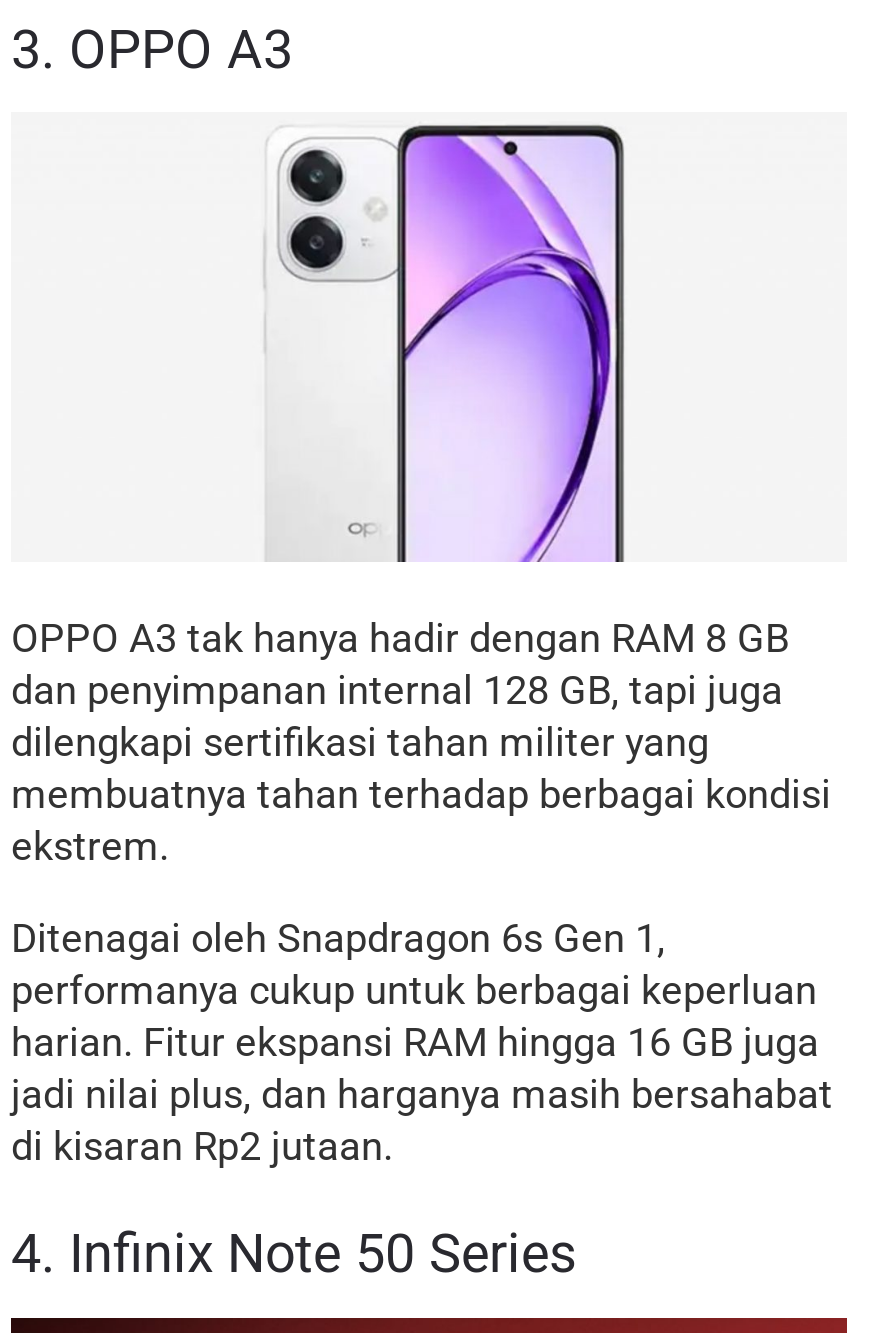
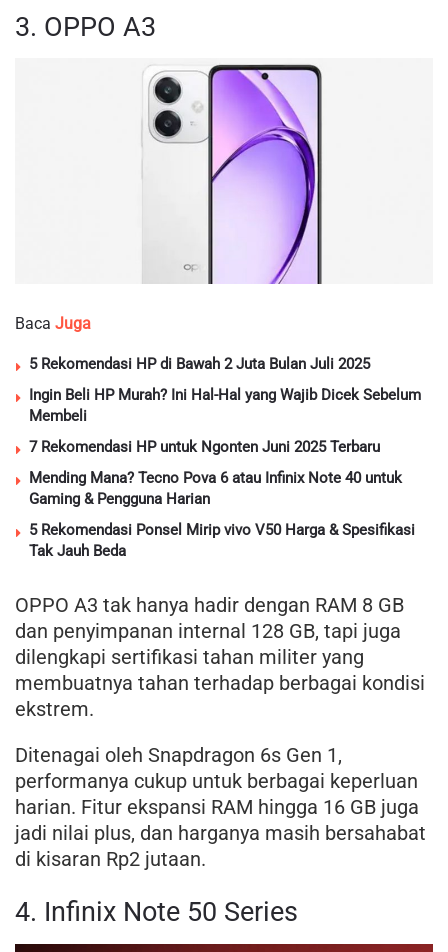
+ Baca Juga
+ 5 Rekomendasi HP di Bawah 2 Juta Bulan Juli 2025
+ Ingin Beli HP Murah? Ini Hal-Hal yang Wajib Dicek Sebelum
+ Membeli
+ 7 Rekomendasi HP untuk Ngonten Juni 2025 Terbaru
+ Mending Mana? Tecno Pova 6 atau Infinix Note 40 untuk
+ Gaming & Pengguna Harian
+ 5 Rekomendasi Ponsel Mirip vivo V50 Harga & Spesifikasi
+ Tak Jauh Beda
